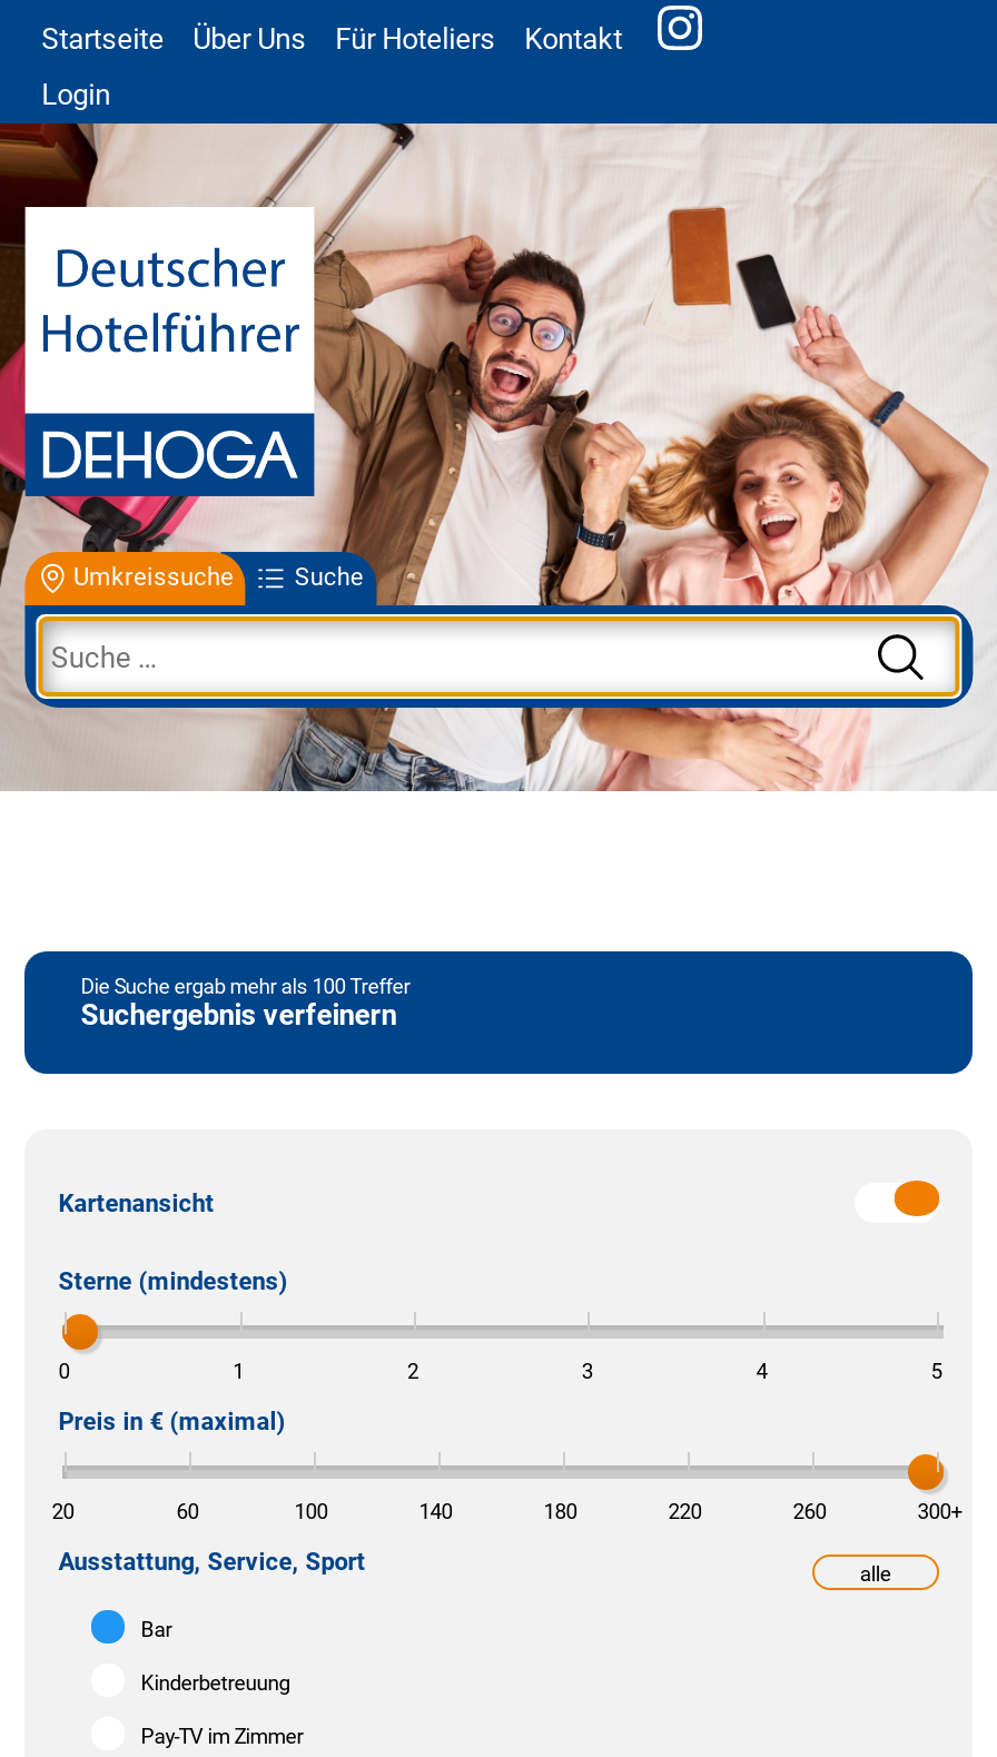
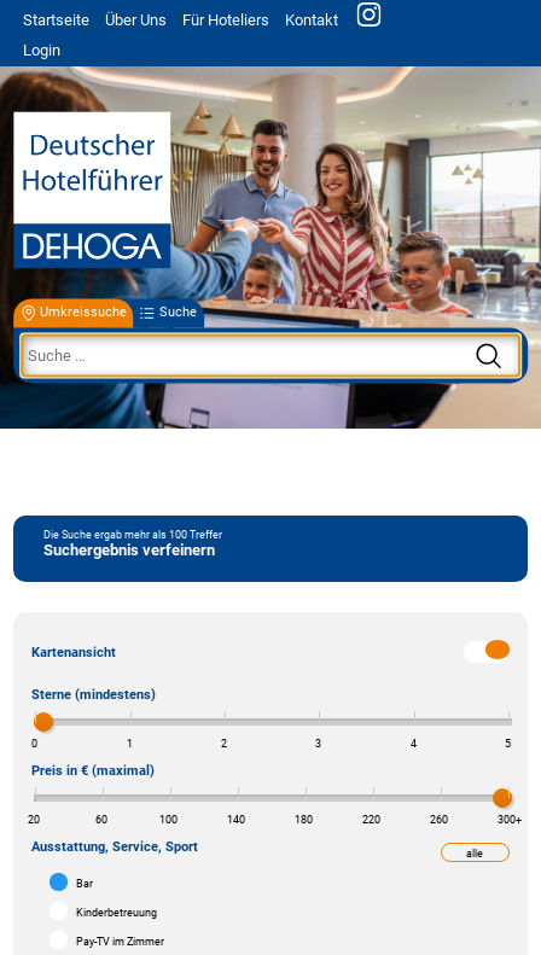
- [image]
+ [image]
